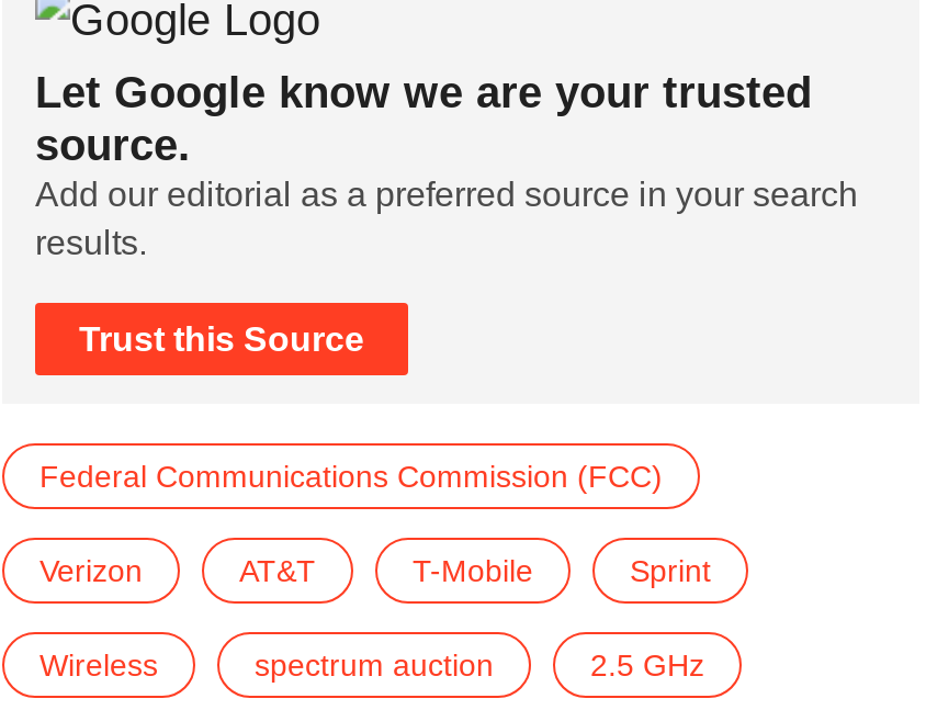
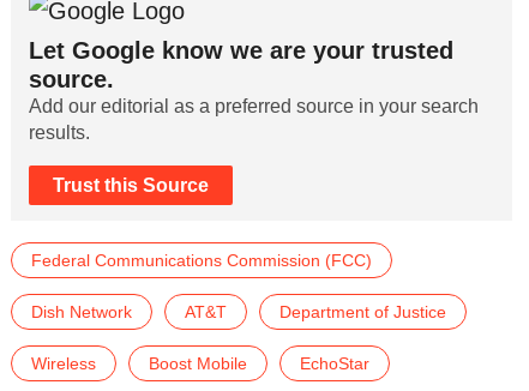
- Verizon
+ Dish Network

- T-Mobile
- Sprint
+ Department of Justice

- spectrum auction
- 2.5 GHz
+ Boost Mobile
+ EchoStar
